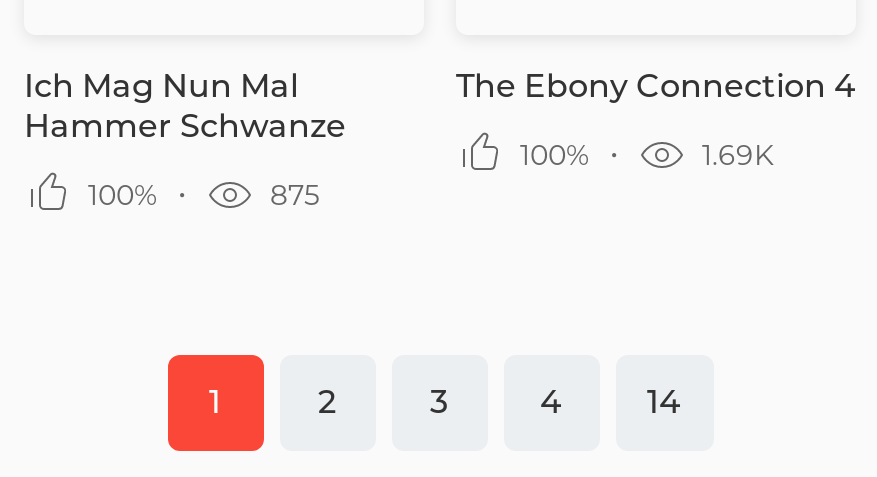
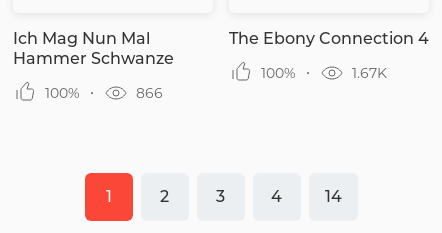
- 1.69K
+ 1.67K

- 875
+ 866
